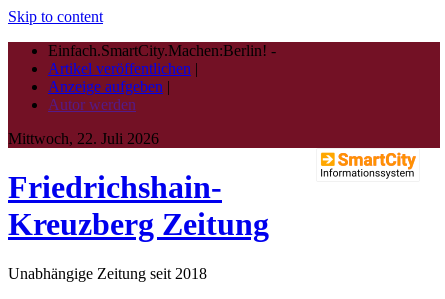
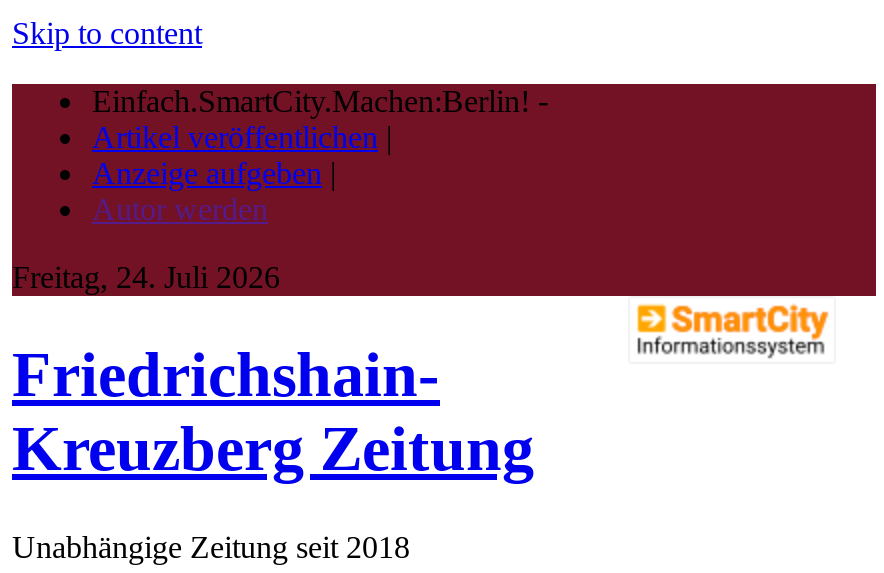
- Mittwoch, 22. Juli 2026
+ Freitag, 24. Juli 2026
